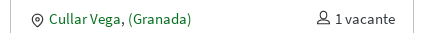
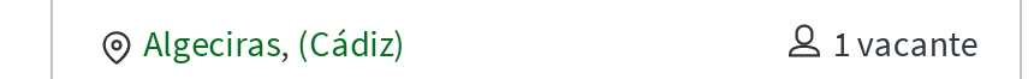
- Cullar Vega, (Granada)
+ Algeciras, (Cádiz)
